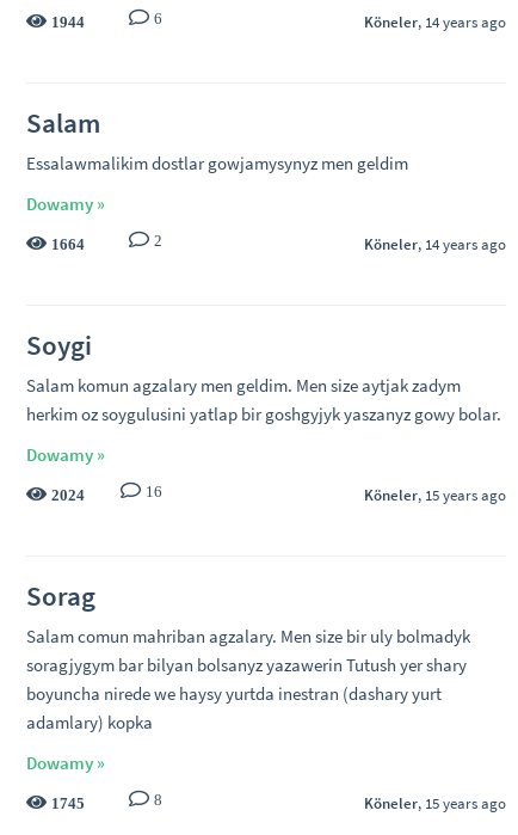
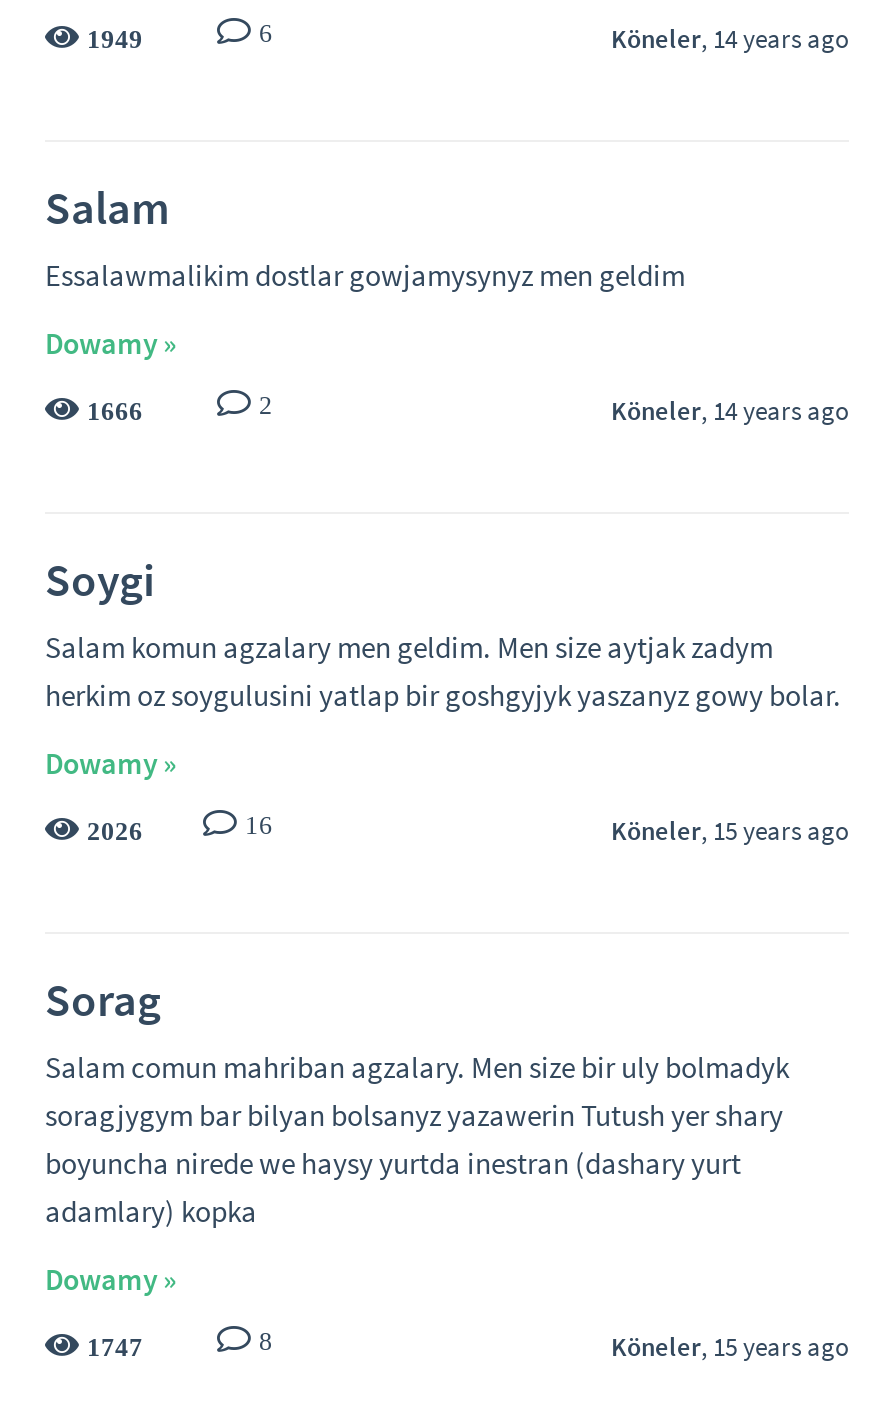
- 1944
+ 1949

- 1664
+ 1666

- 2024
+ 2026

- 1745
+ 1747
